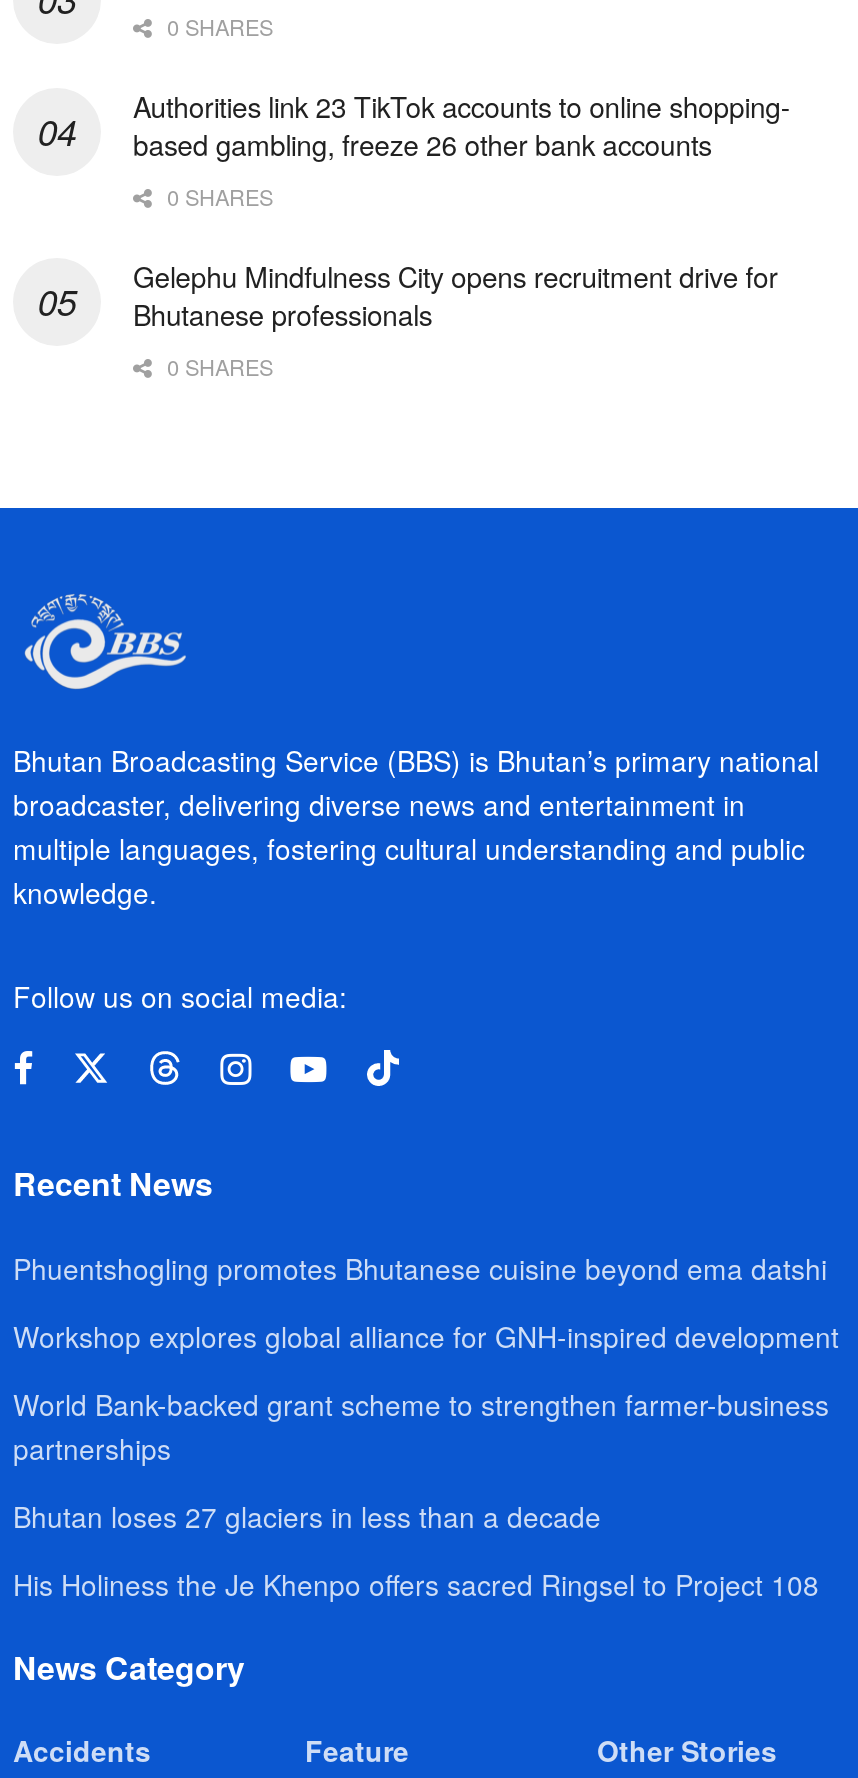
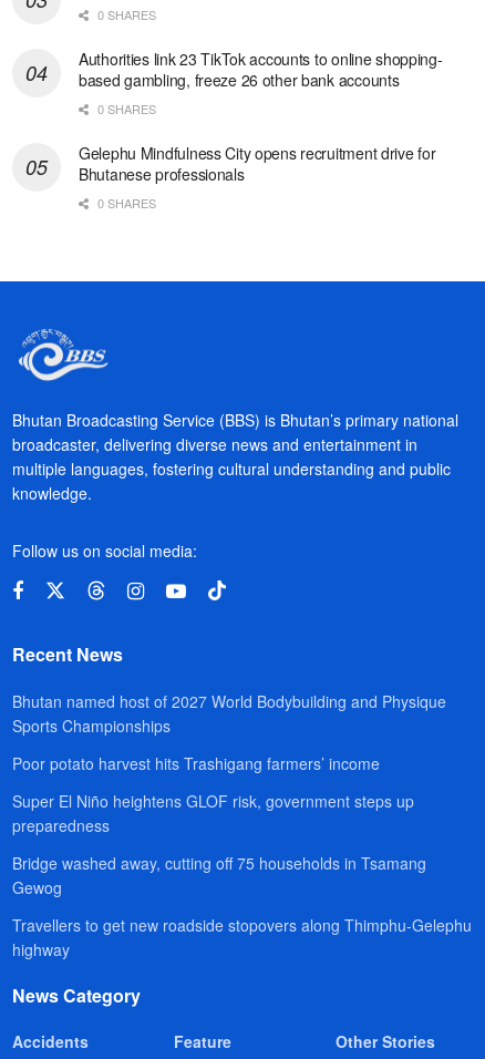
- Phuentshogling promotes Bhutanese cuisine beyond ema datshi
+ Bhutan named host of 2027 World Bodybuilding and Physique
+ Sports Championships

- Workshop explores global alliance for GNH-inspired development
+ Poor potato harvest hits Trashigang farmers’ income

- World Bank-backed grant scheme to strengthen farmer-business
- partnerships
+ Super El Niño heightens GLOF risk, government steps up
+ preparedness

- Bhutan loses 27 glaciers in less than a decade
+ Bridge washed away, cutting off 75 households in Tsamang
+ Gewog

- His Holiness the Je Khenpo offers sacred Ringsel to Project 108
+ Travellers to get new roadside stopovers along Thimphu-Gelephu
+ highway
